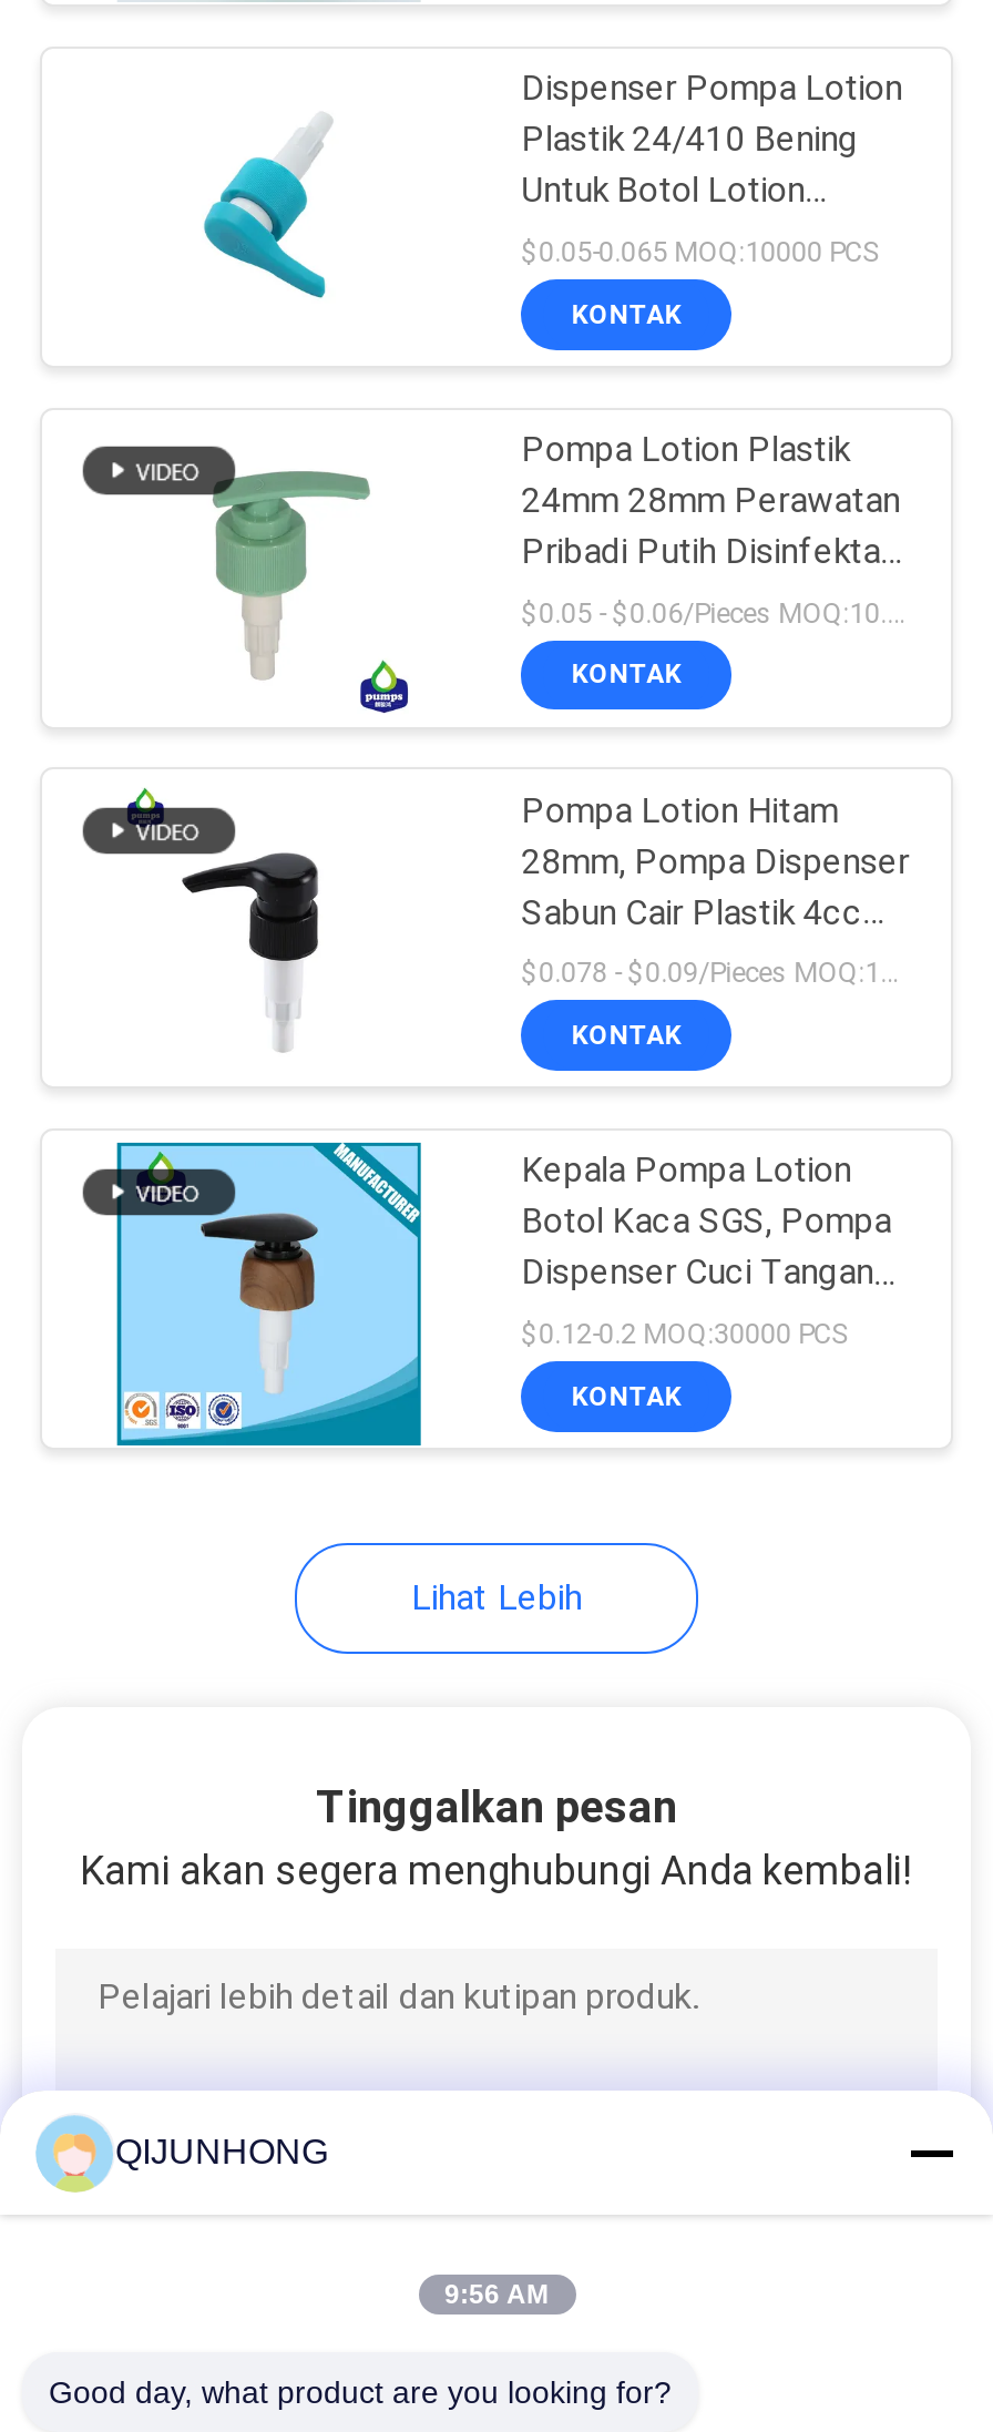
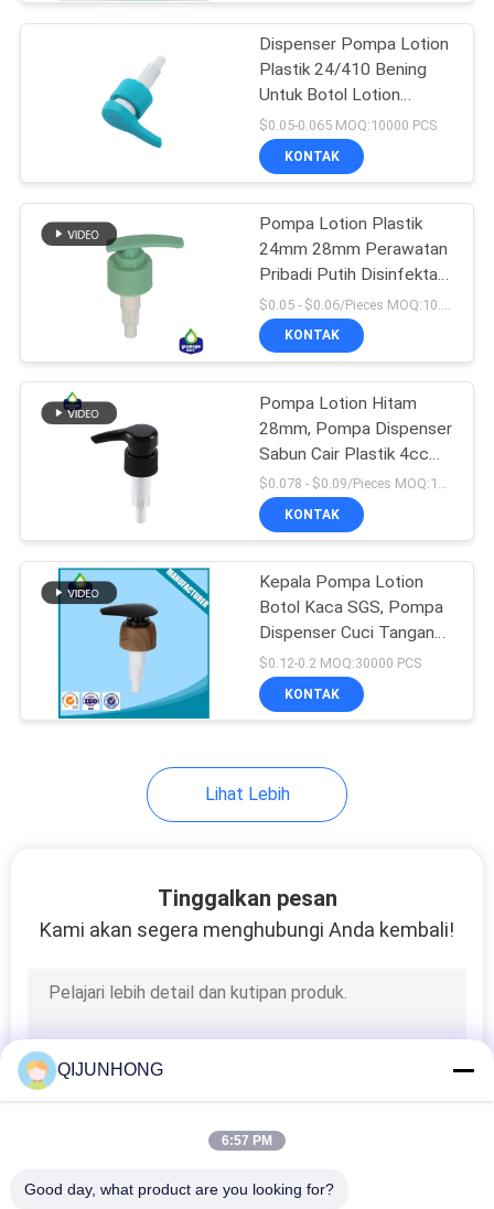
- 9:56 AM
+ 6:57 PM
